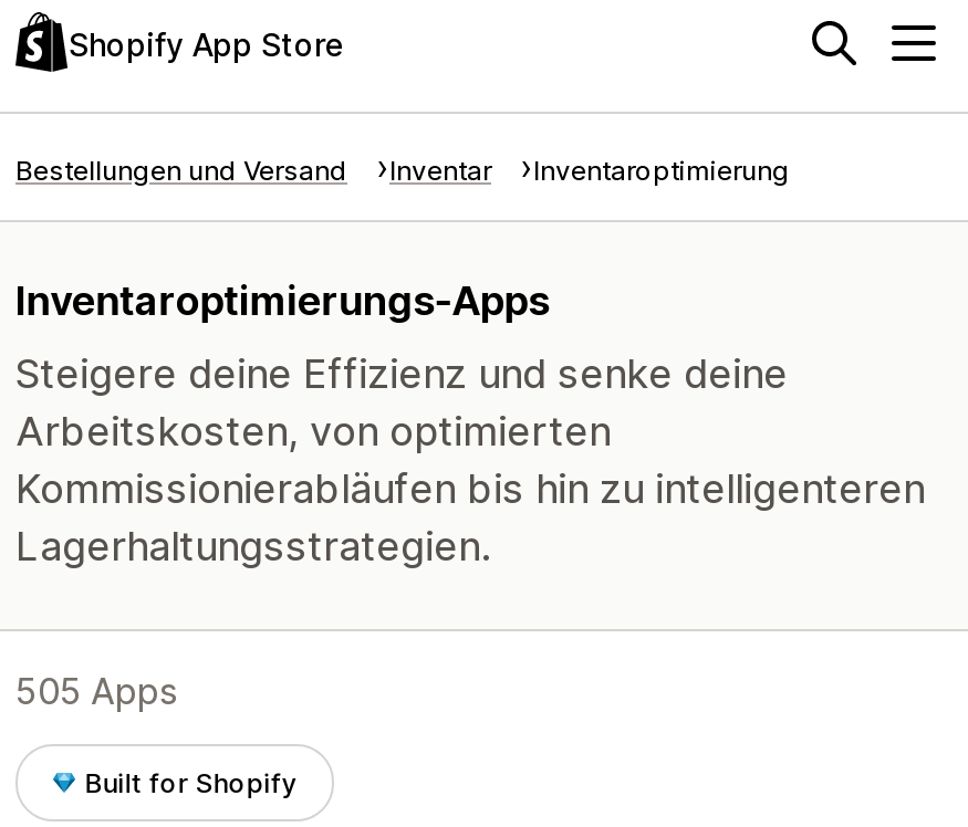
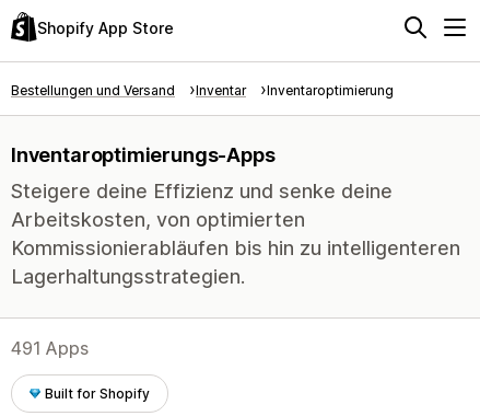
- 505 Apps
+ 491 Apps
